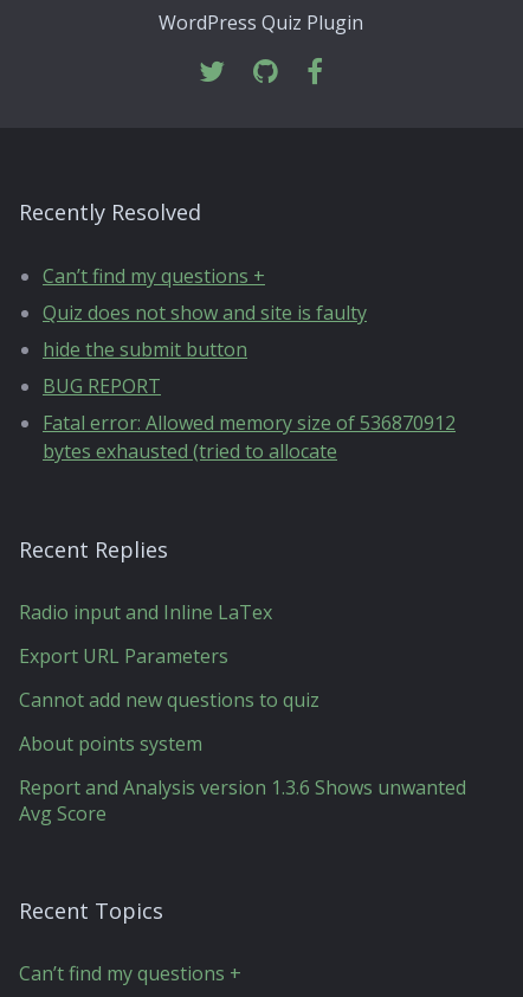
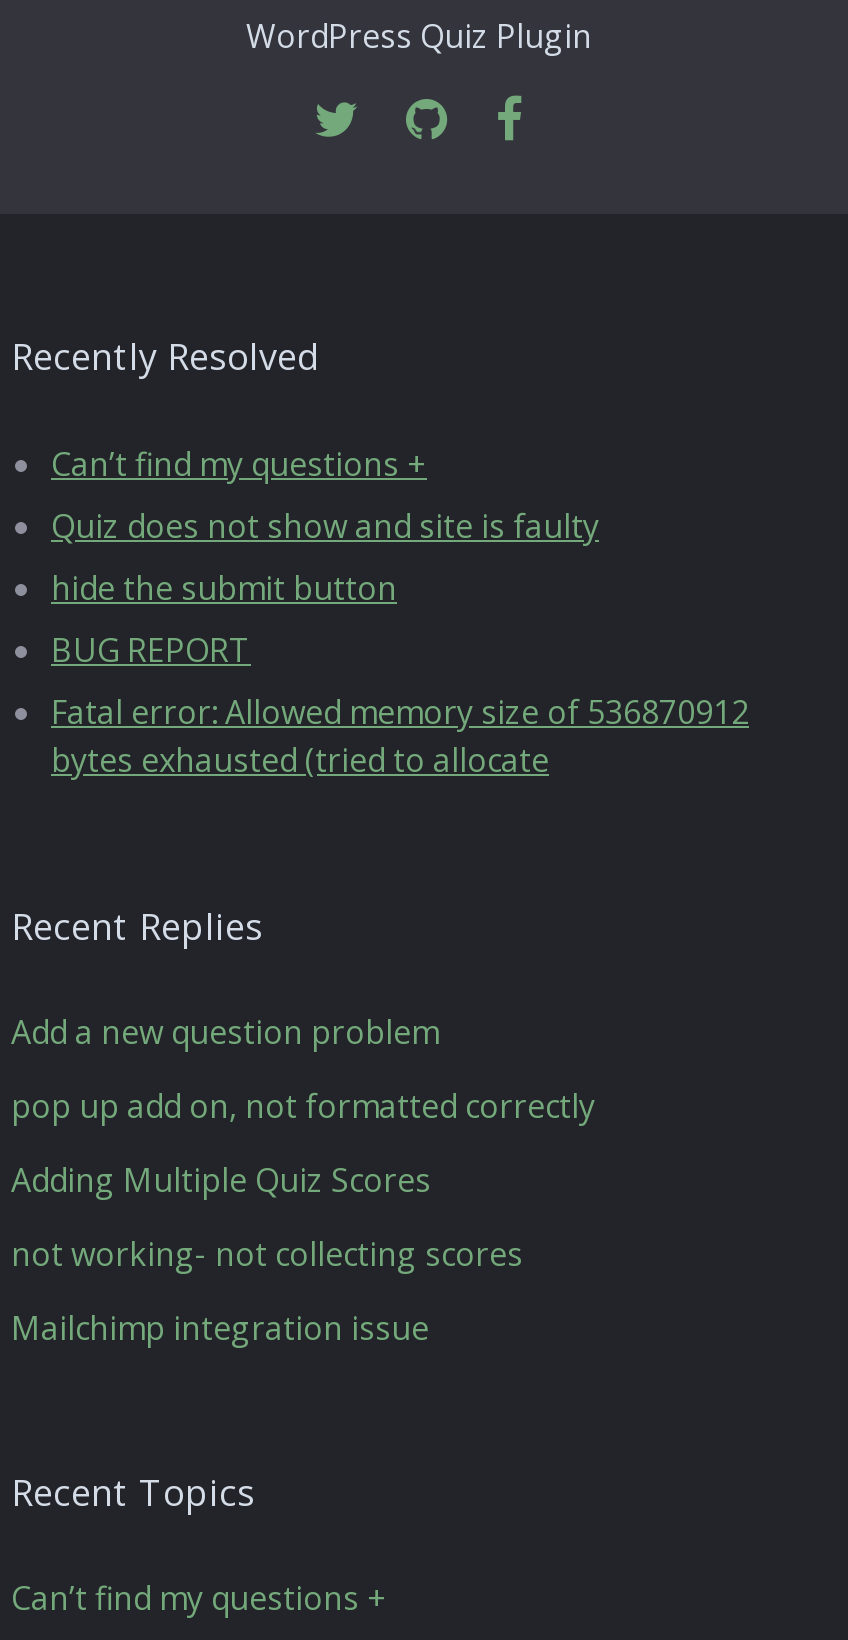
- Radio input and Inline LaTex
+ Add a new question problem

- Export URL Parameters
+ pop up add on, not formatted correctly

- Cannot add new questions to quiz
+ Adding Multiple Quiz Scores

- About points system
+ not working- not collecting scores

- Report and Analysis version 1.3.6 Shows unwanted
- Avg Score
+ Mailchimp integration issue
